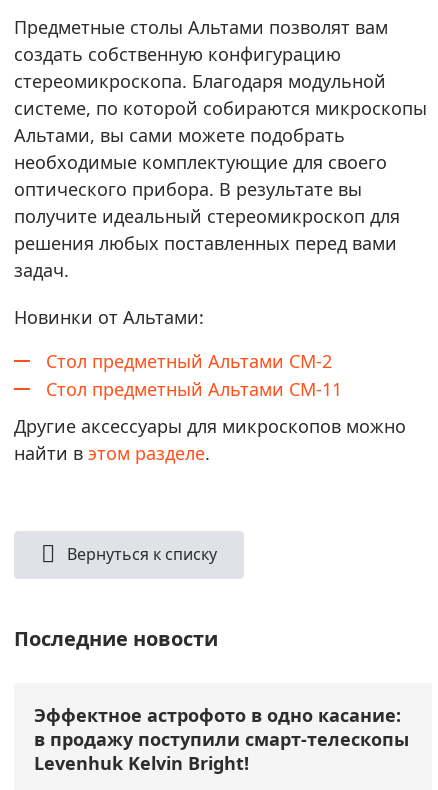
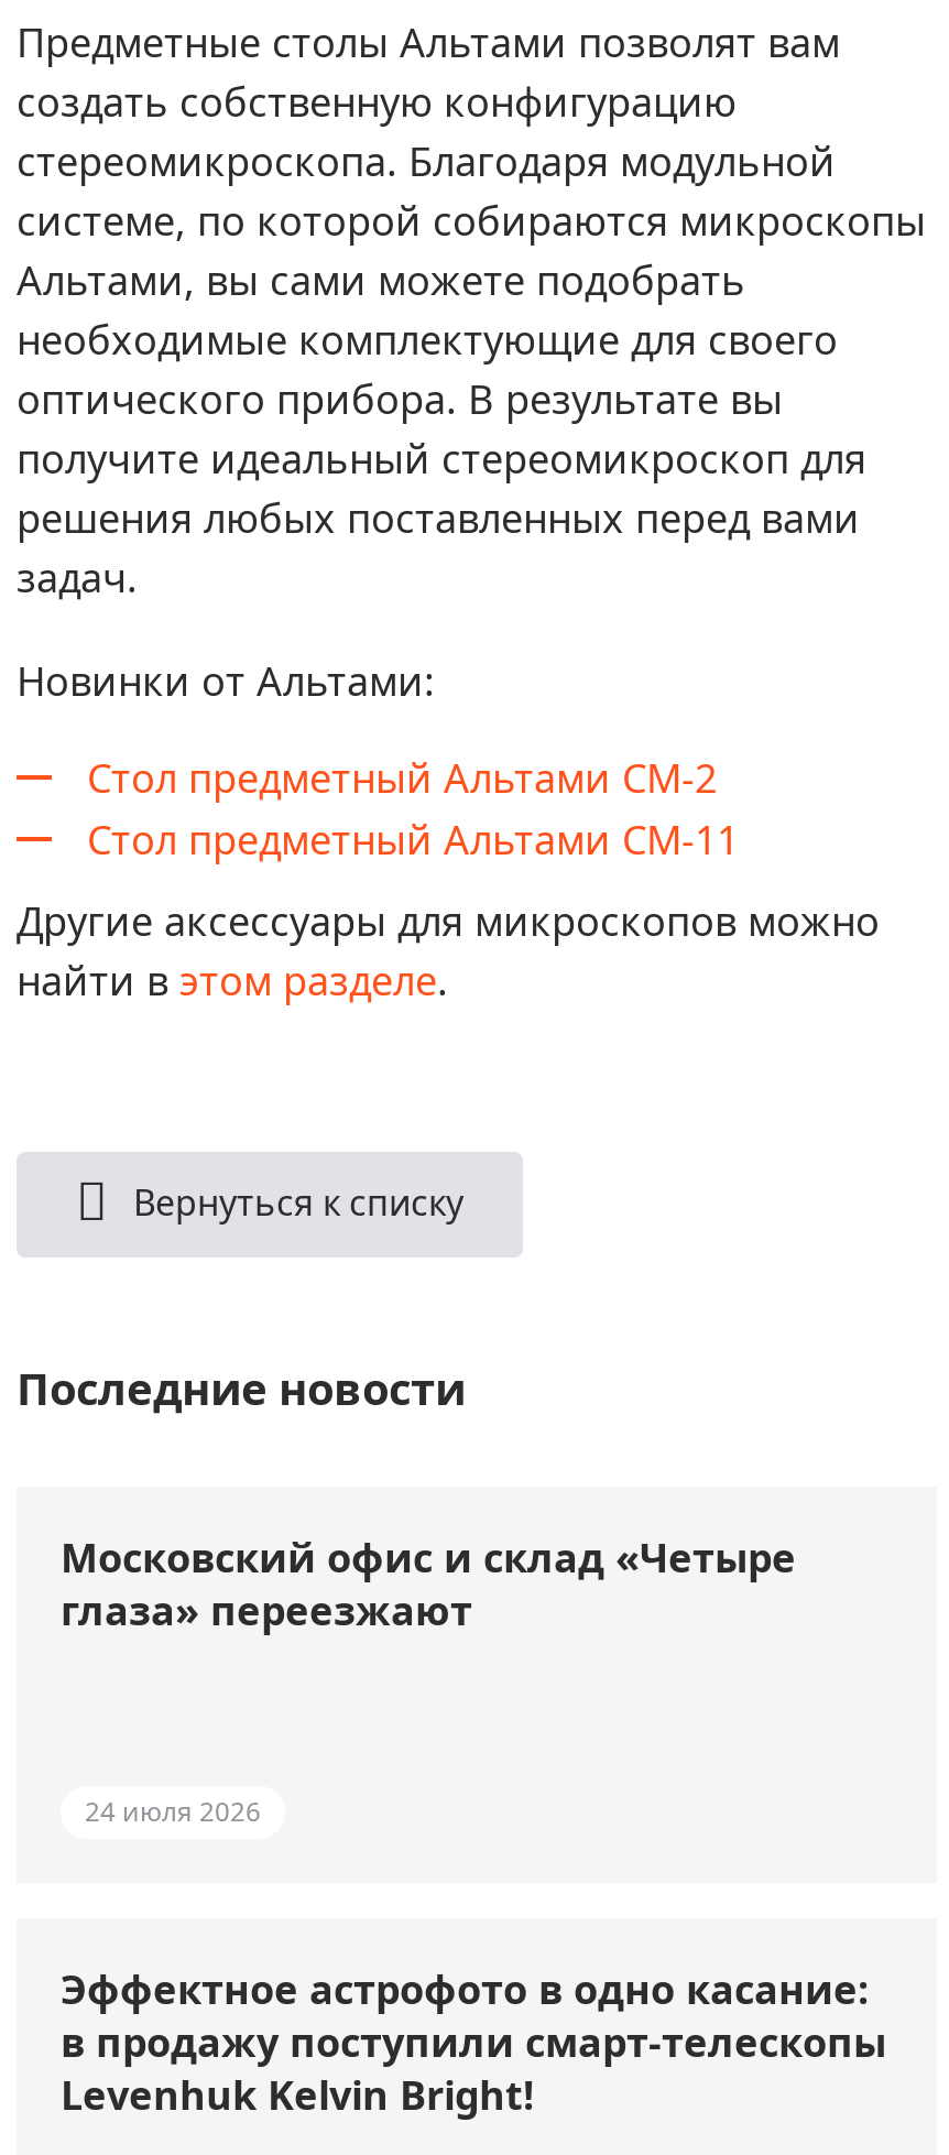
+ Московский офис и склад «Четыре
+ глаза» переезжают

+ 24 июля 2026
